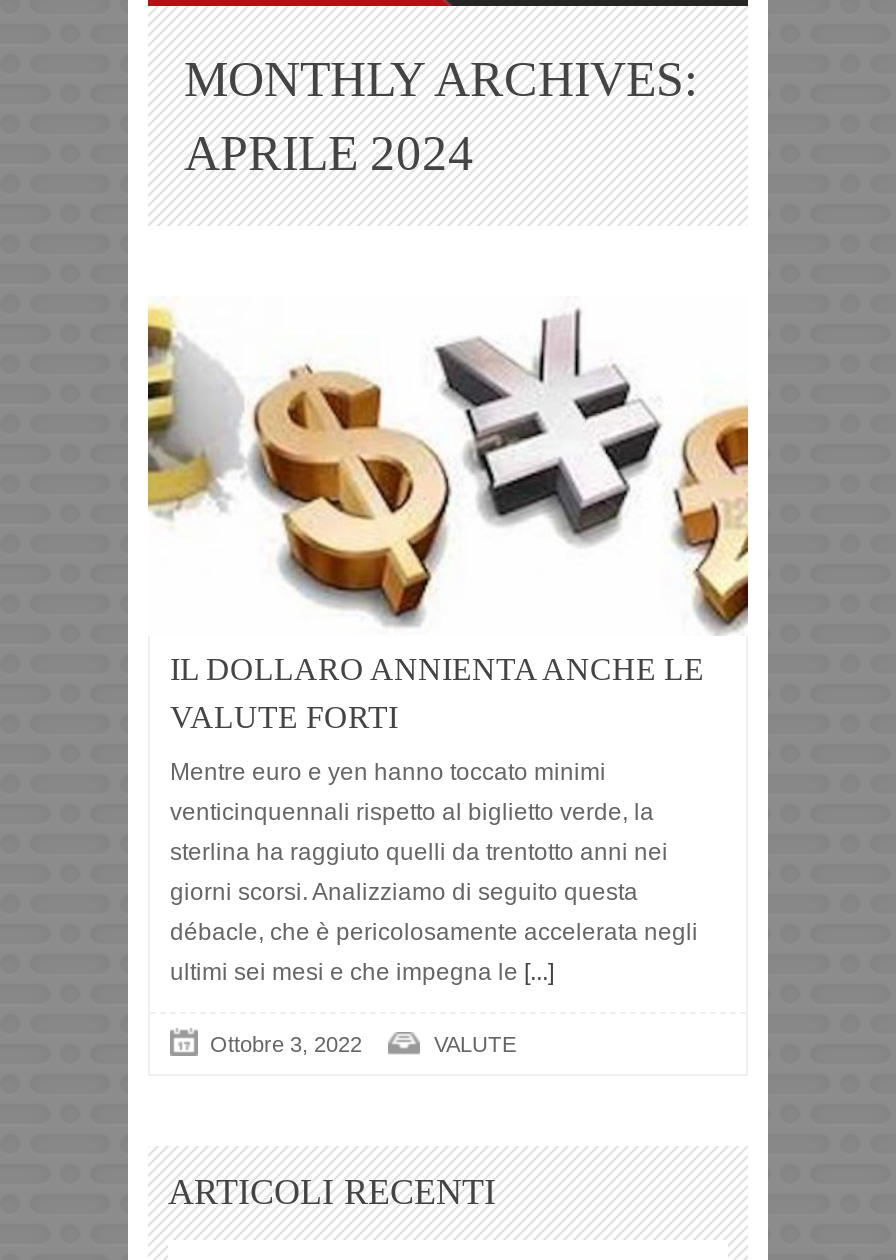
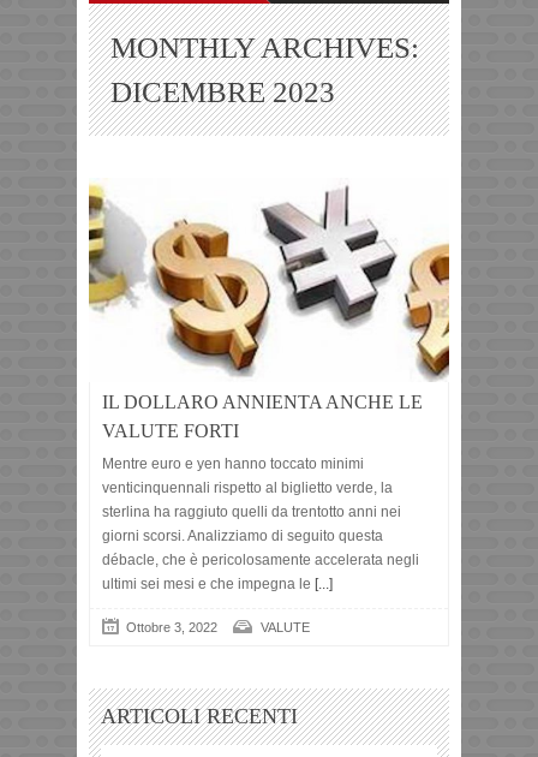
- APRILE 2024
+ DICEMBRE 2023
